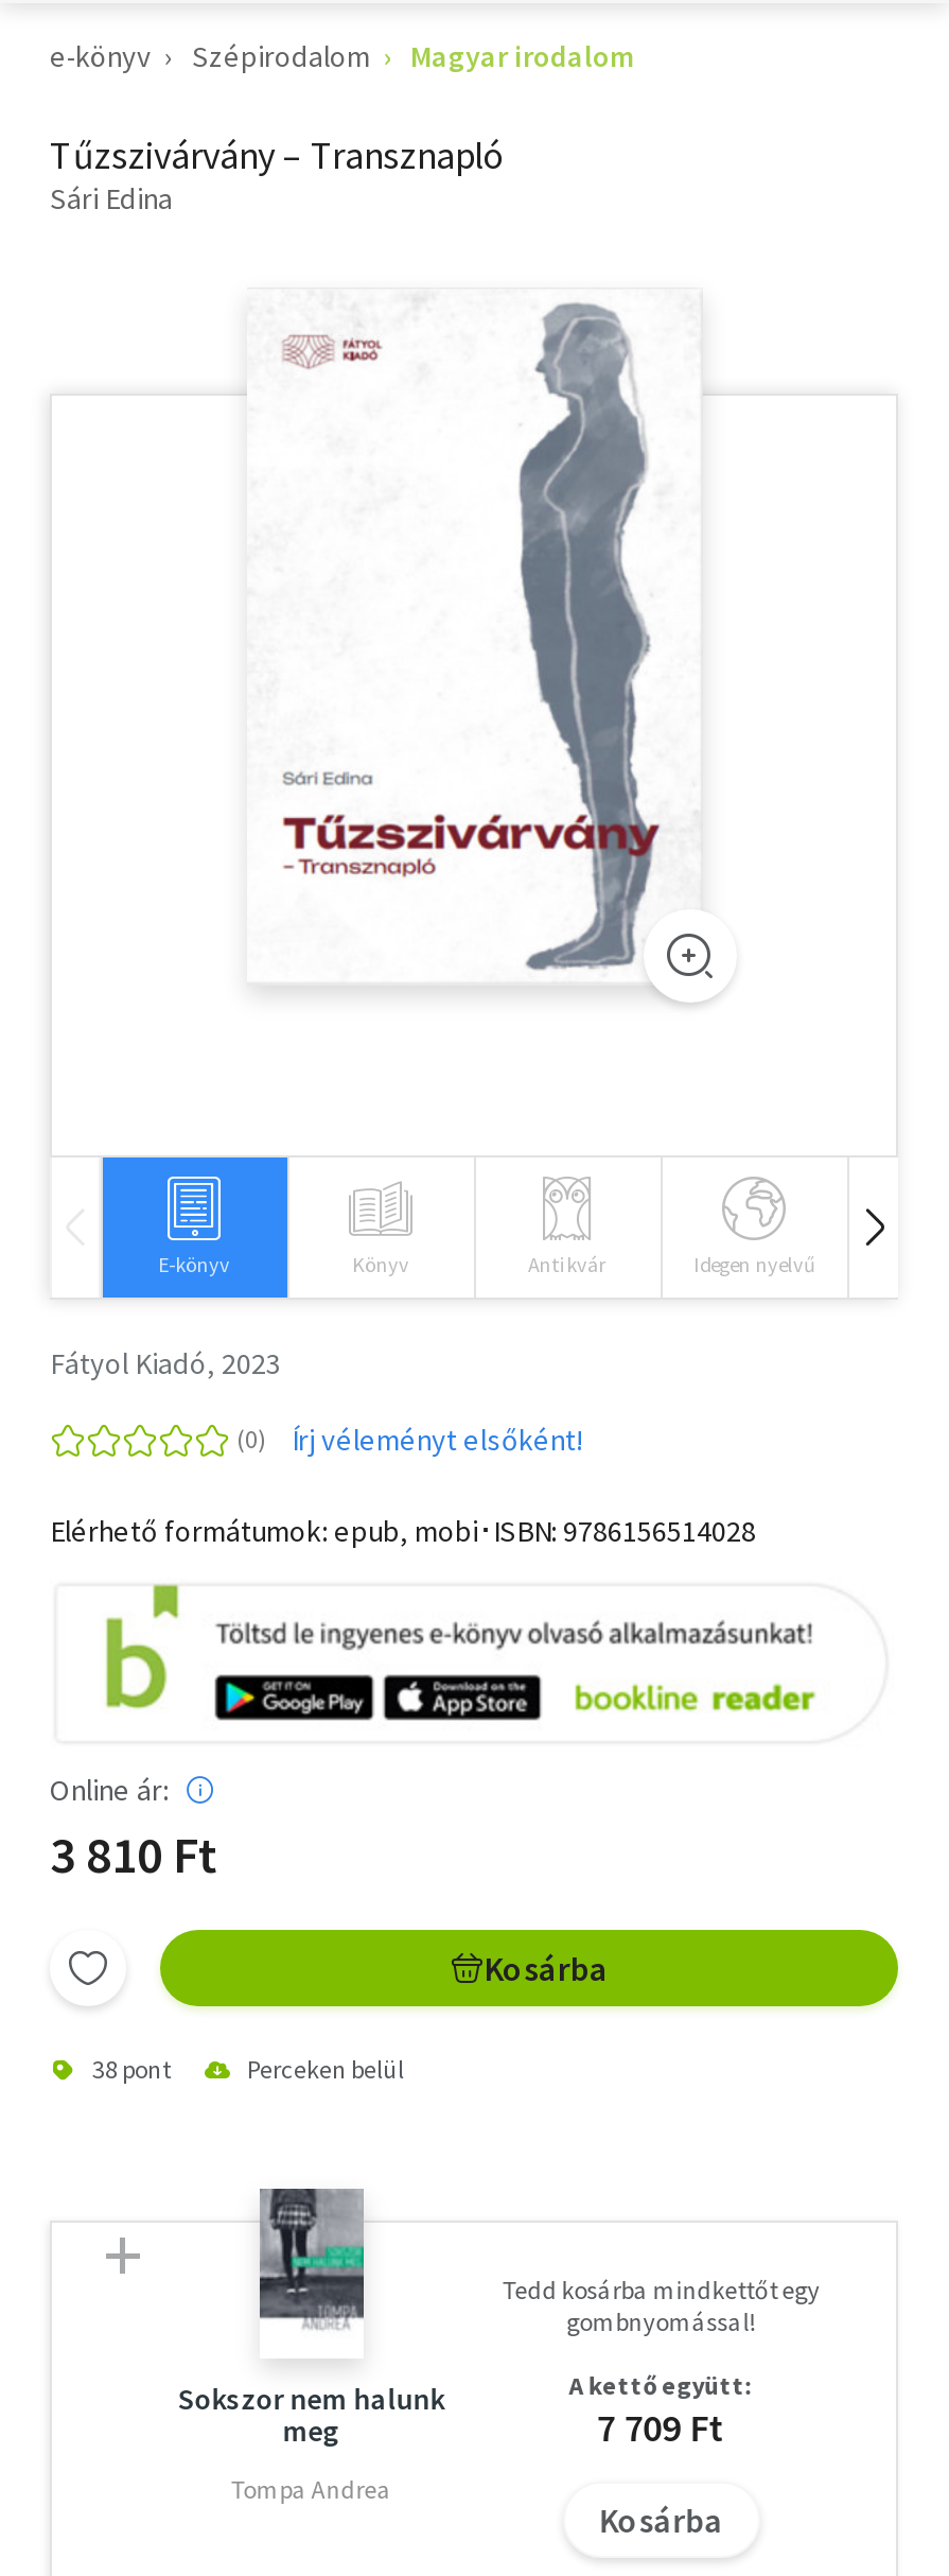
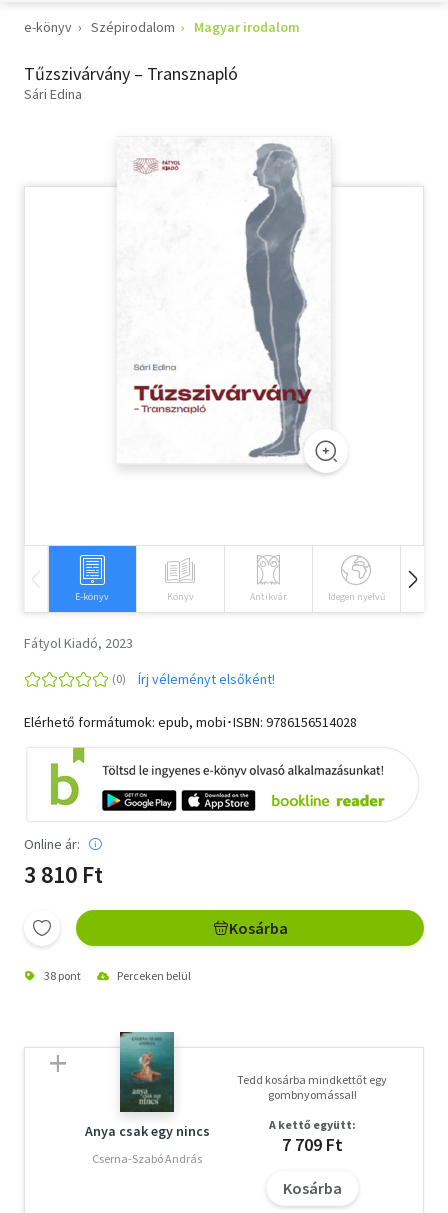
- [image]
- Sokszor nem halunk
- meg
+ [image]
+ Anya csak egy nincs

- Tompa Andrea
+ Cserna-Szabó András
